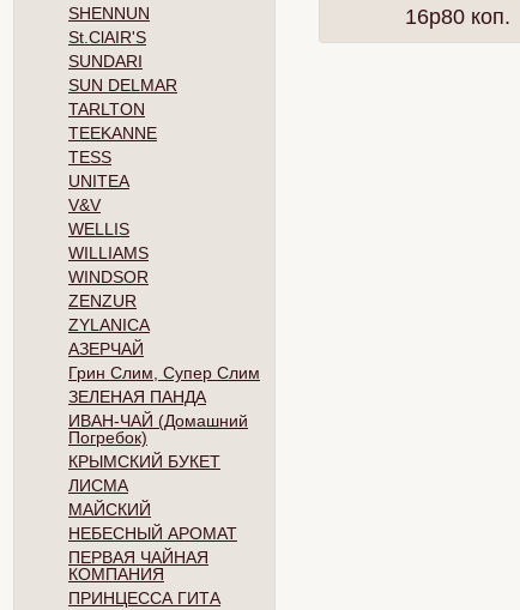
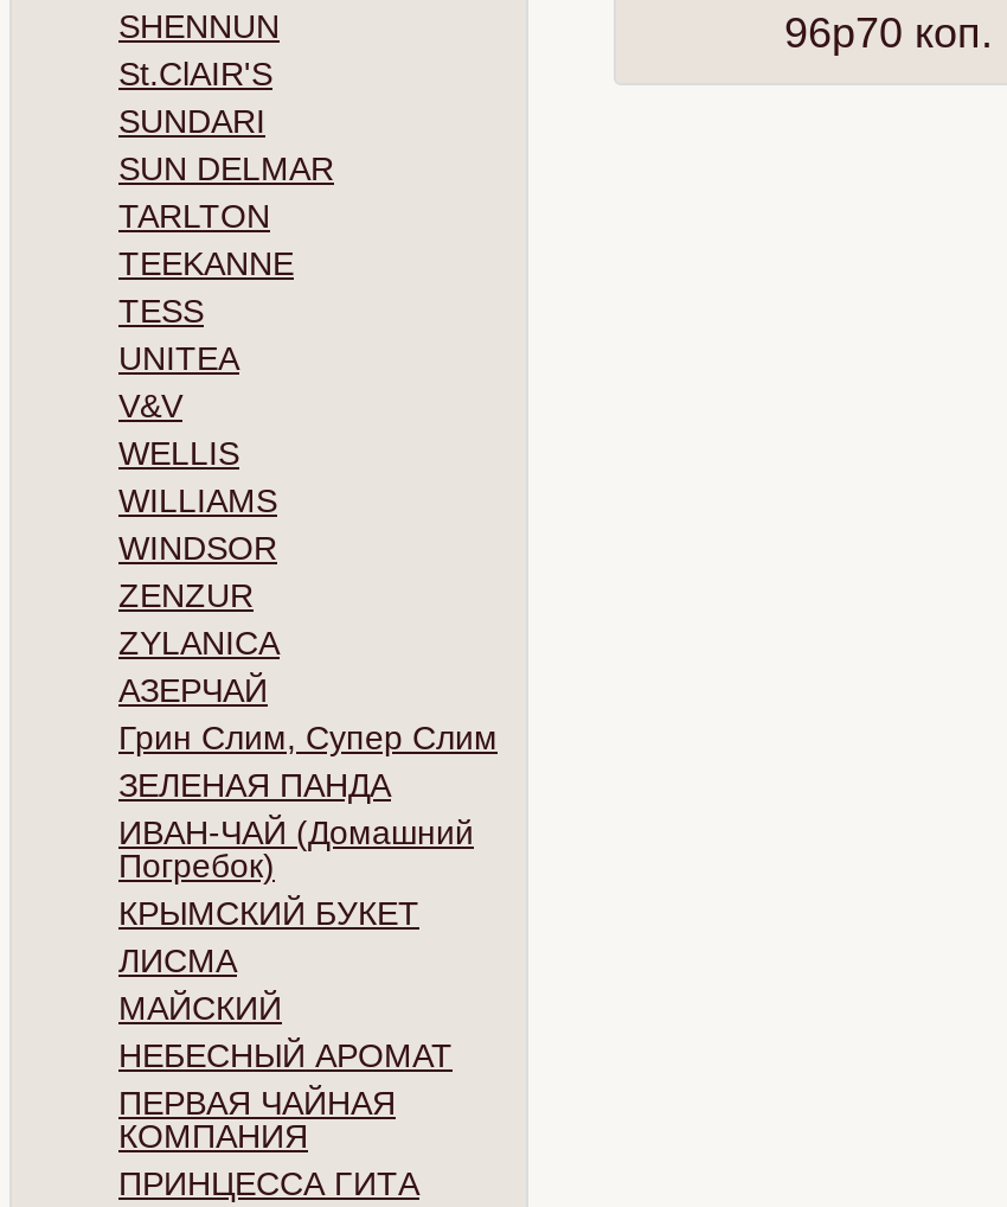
- 16p80 коп.
+ 96p70 коп.
